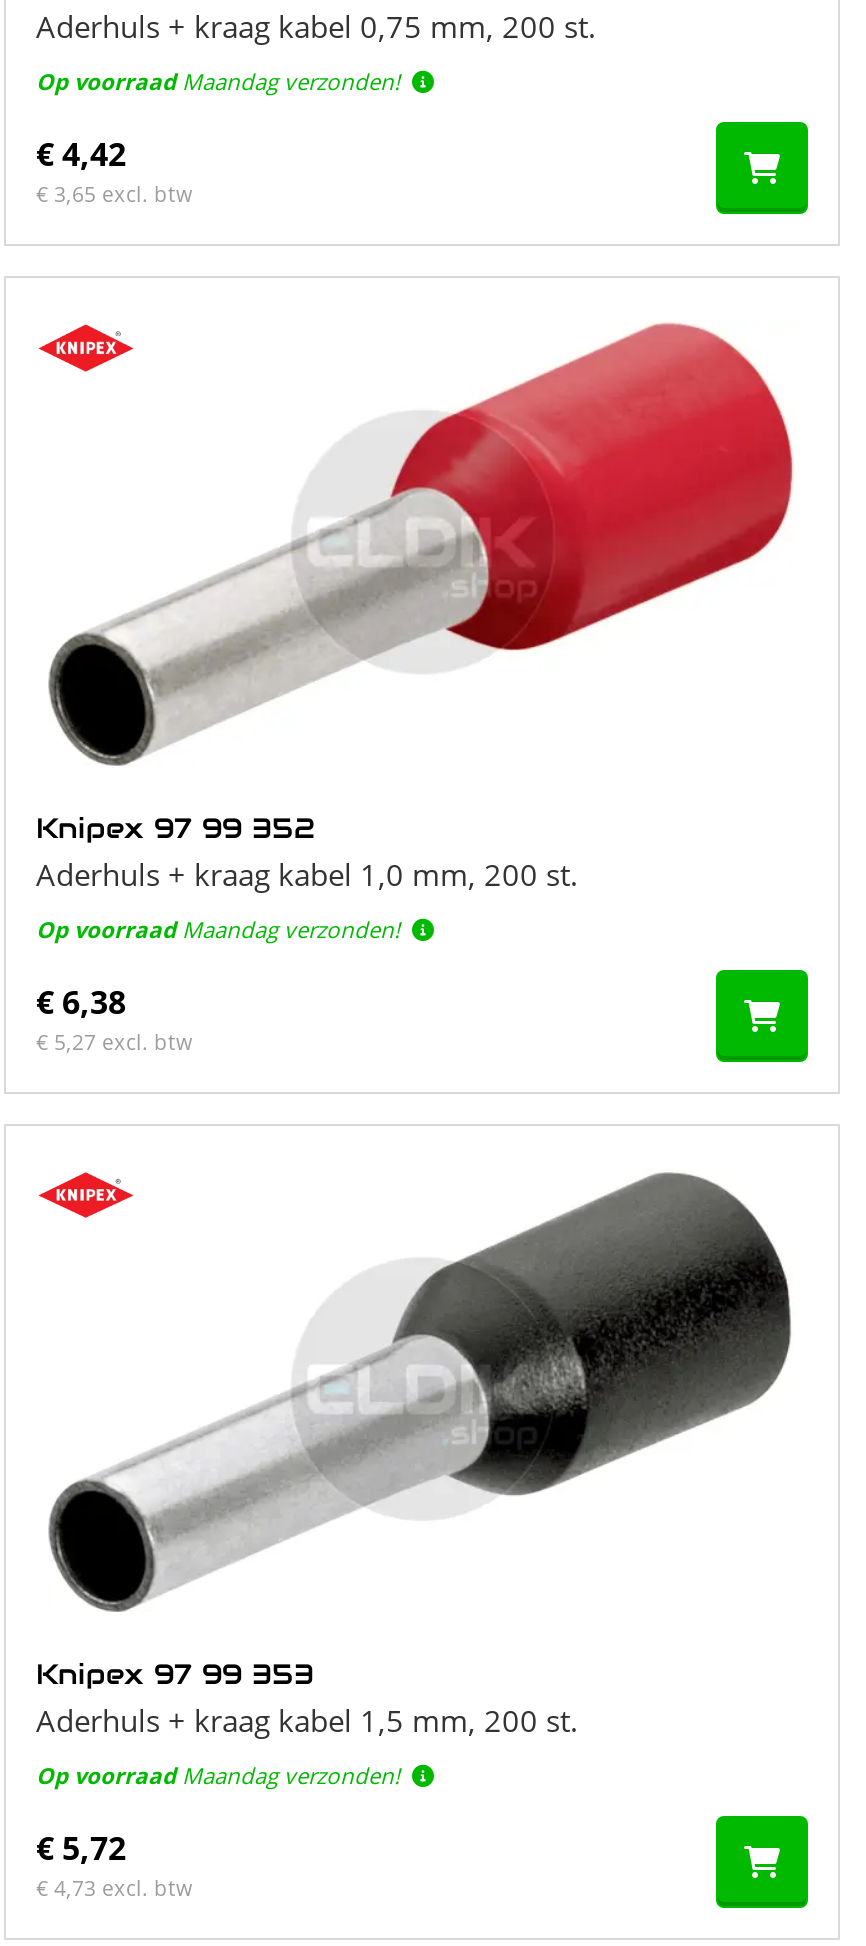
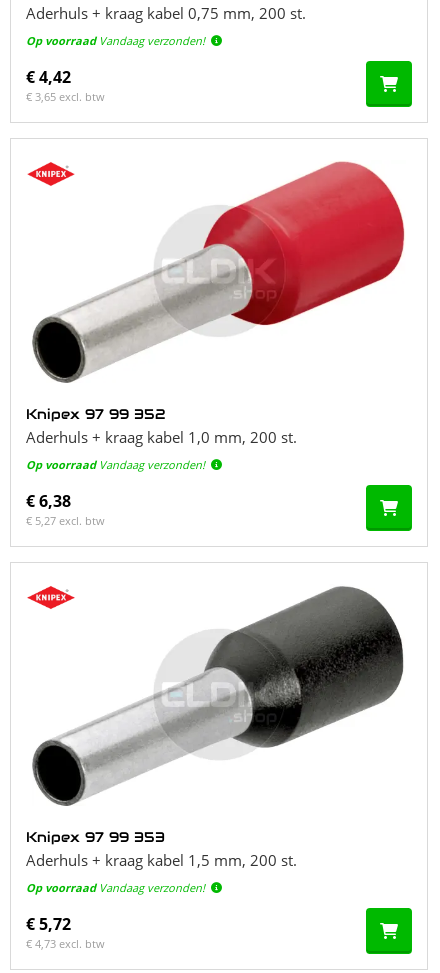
- Op voorraad Maandag verzonden!
+ Op voorraad Vandaag verzonden!

- Op voorraad Maandag verzonden!
+ Op voorraad Vandaag verzonden!

- Op voorraad Maandag verzonden!
+ Op voorraad Vandaag verzonden!
